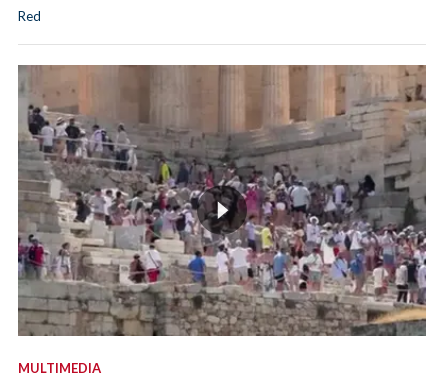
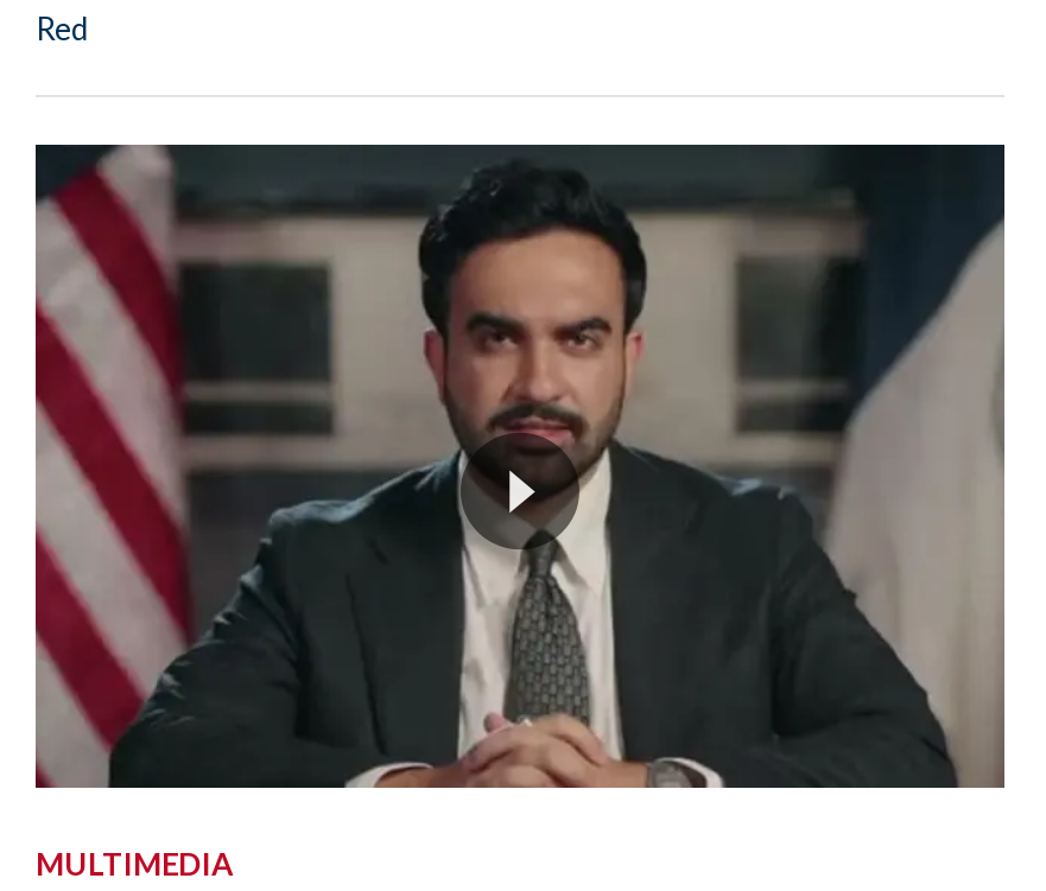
- [image]
+ [image]
